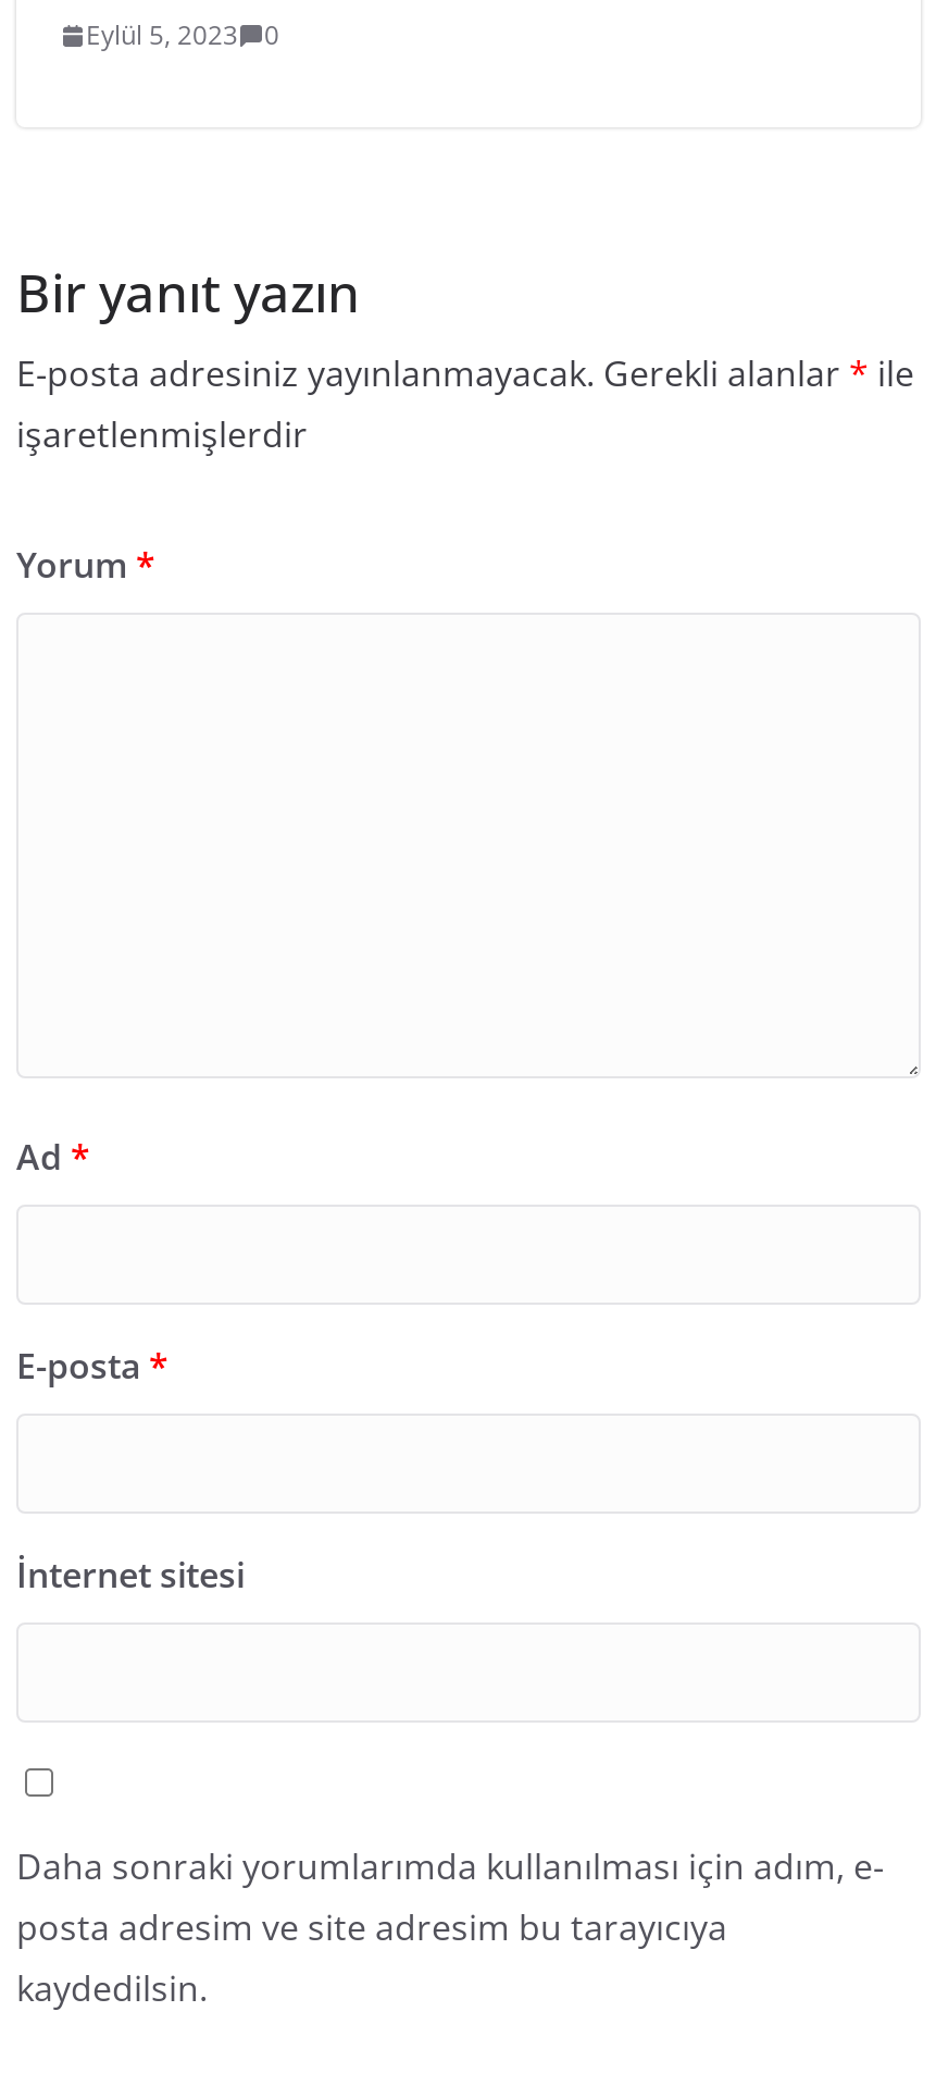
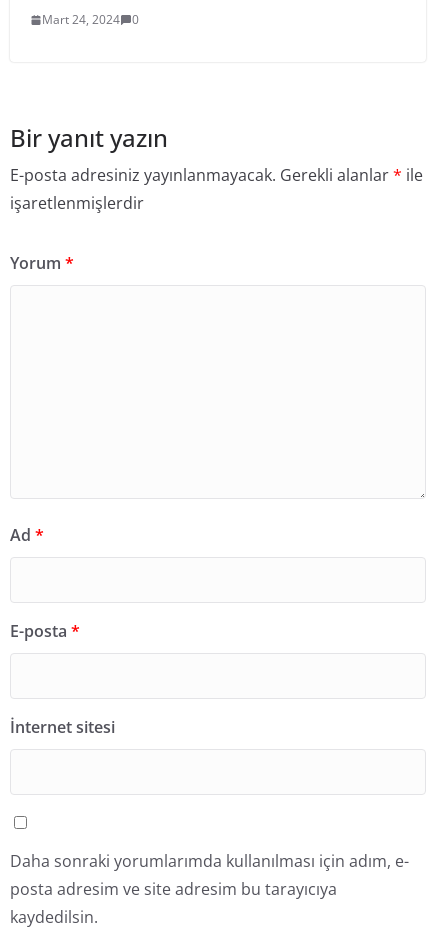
- Eylül 5, 2023 0
+ Mart 24, 2024 0
